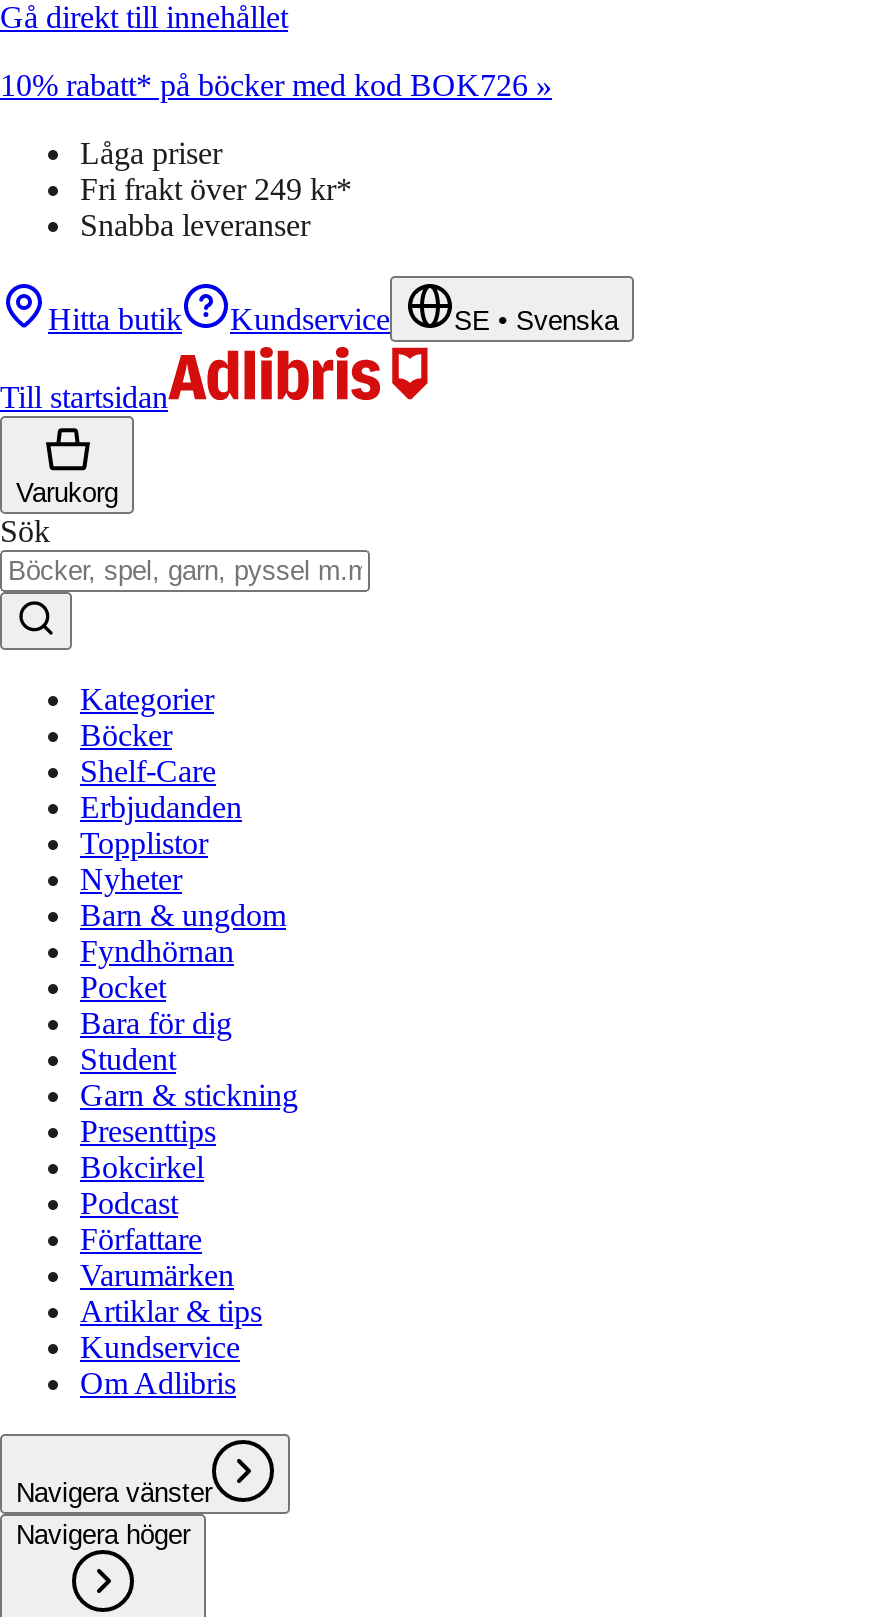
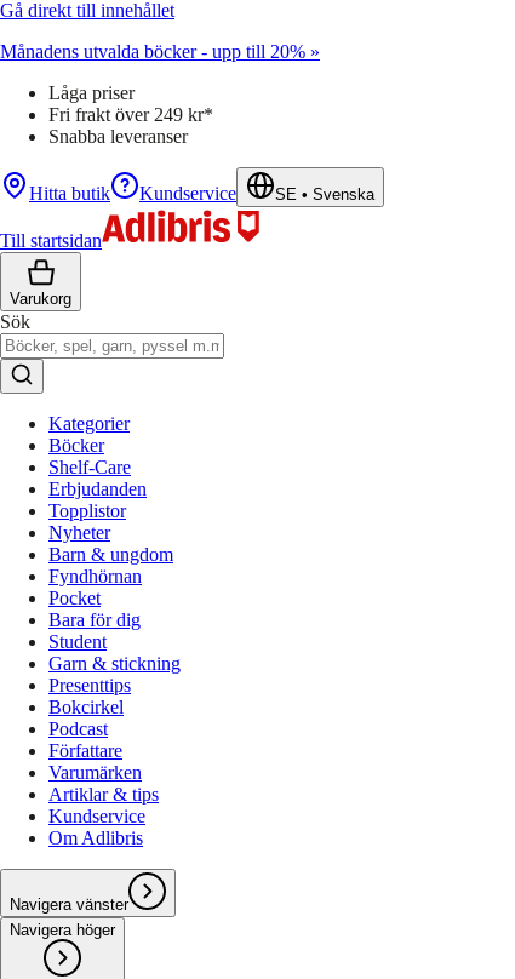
- 10% rabatt* på böcker med kod BOK726 »
+ Månadens utvalda böcker - upp till 20% »
